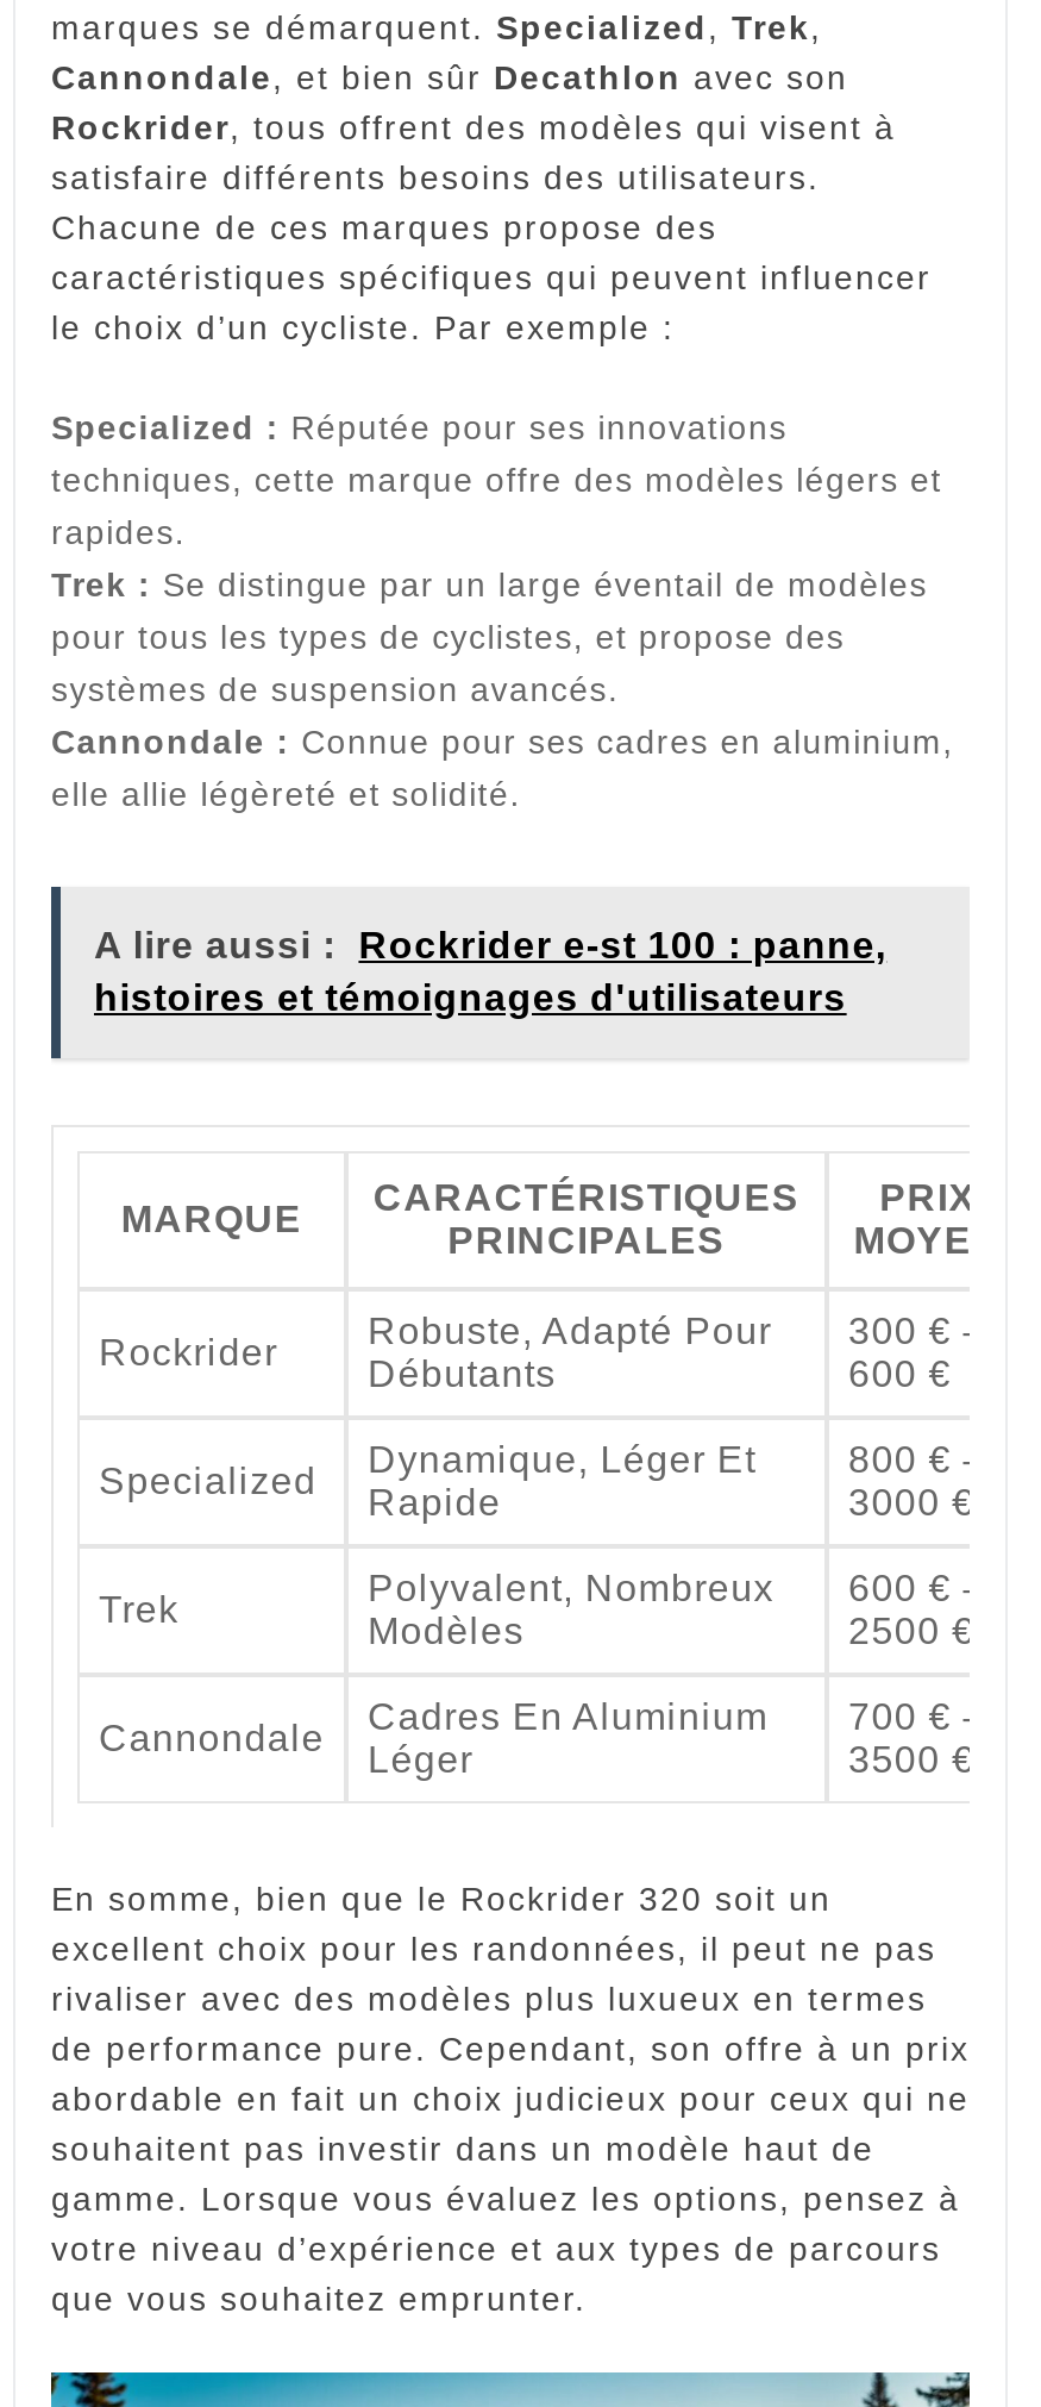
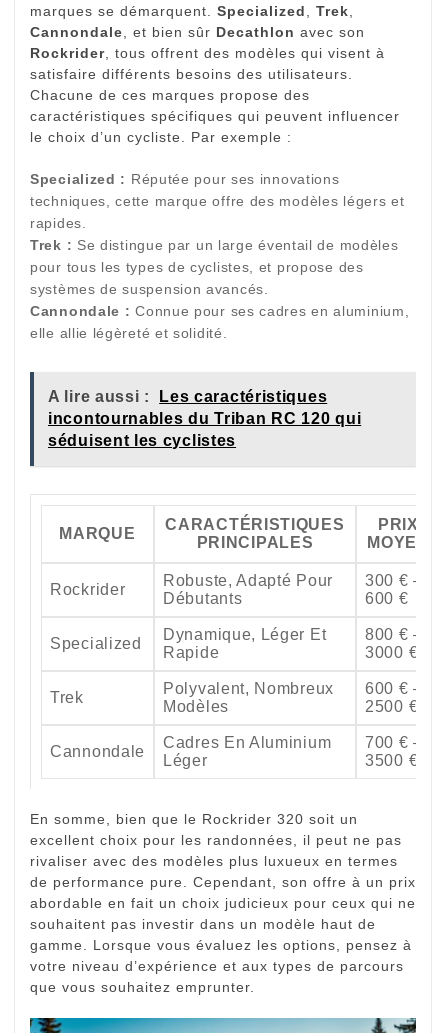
- A lire aussi : Rockrider e-st 100 : panne,
- histoires et témoignages d'utilisateurs
+ A lire aussi : Les caractéristiques
+ incontournables du Triban RC 120 qui
+ séduisent les cyclistes
